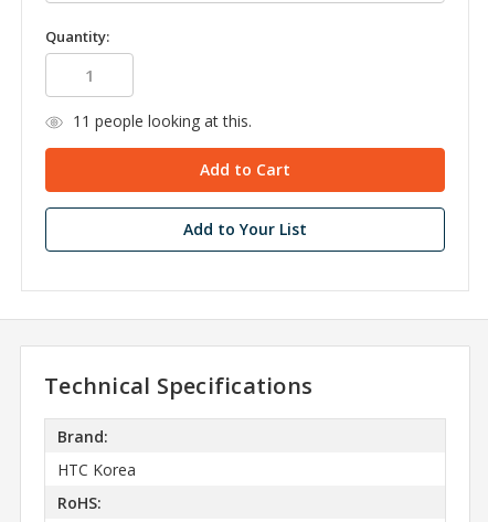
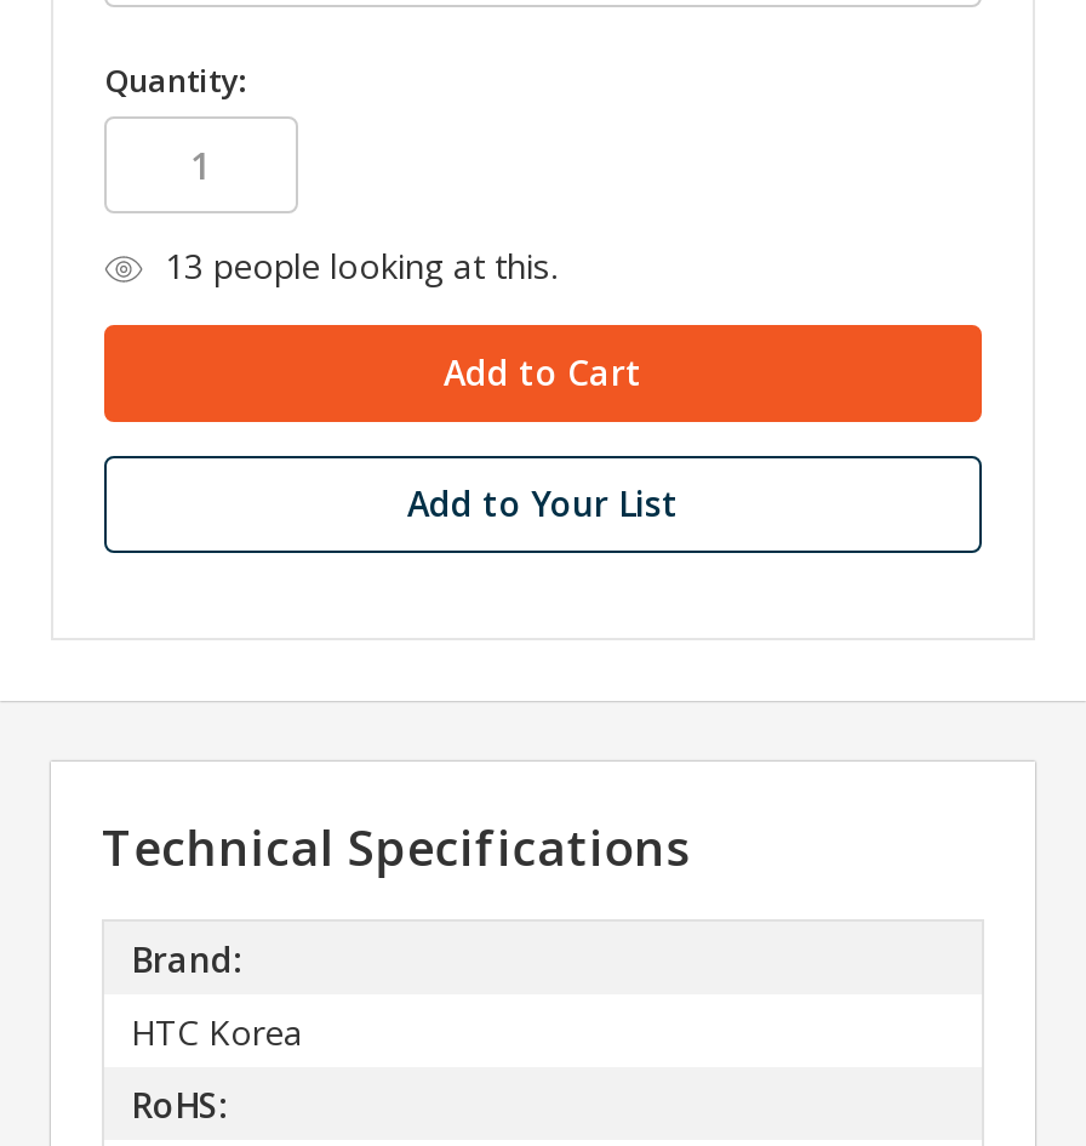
- 11 people looking at this.
+ 13 people looking at this.
